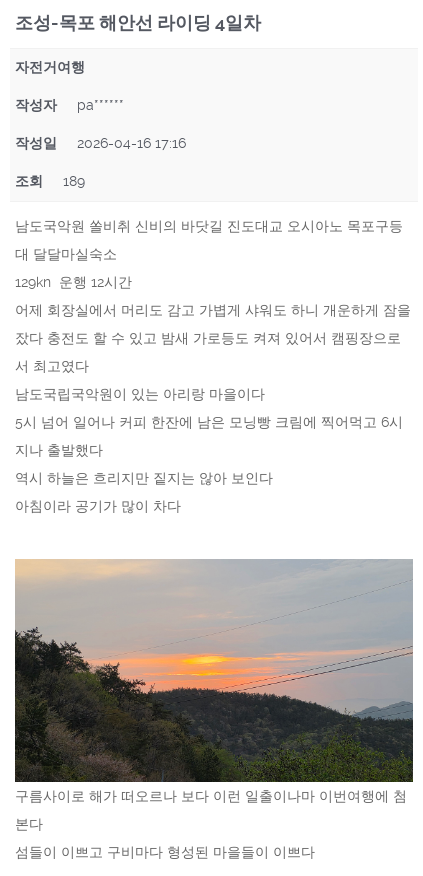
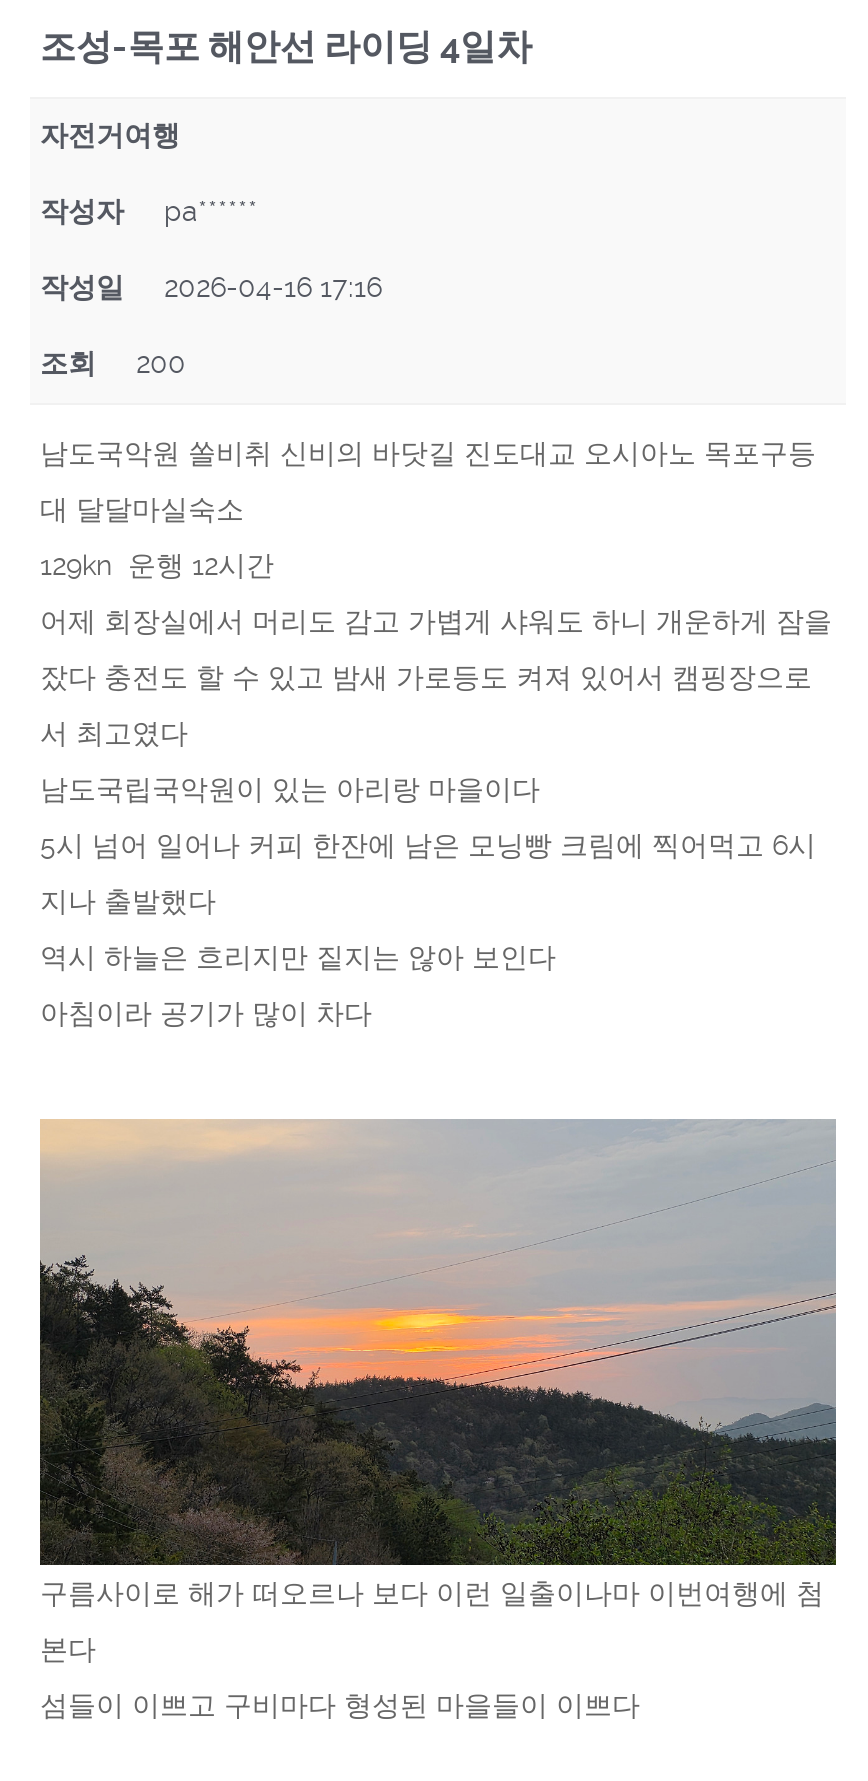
- 조회 189
+ 조회 200
